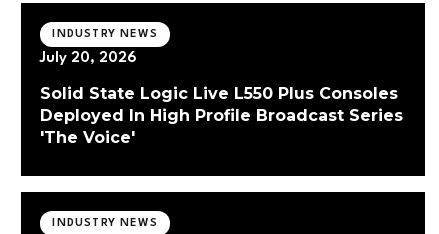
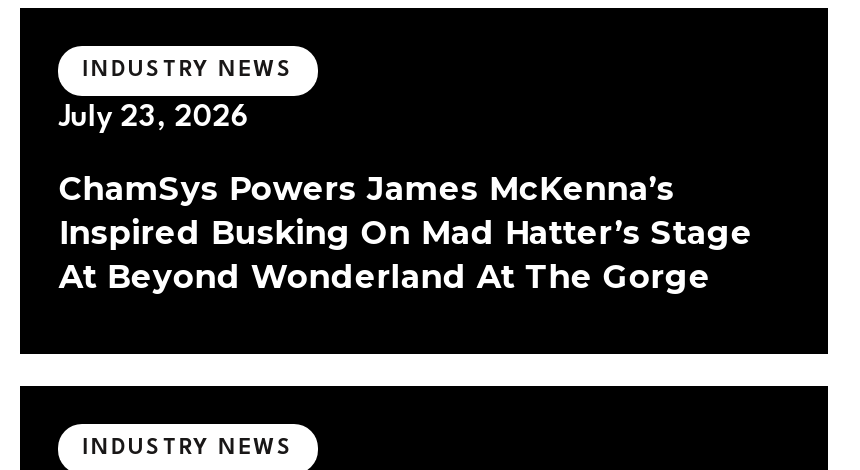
- July 20, 2026
+ July 23, 2026

- Solid State Logic Live L550 Plus Consoles
- Deployed In High Profile Broadcast Series
- 'The Voice'
+ ChamSys Powers James McKenna’s
+ Inspired Busking On Mad Hatter’s Stage
+ At Beyond Wonderland At The Gorge
